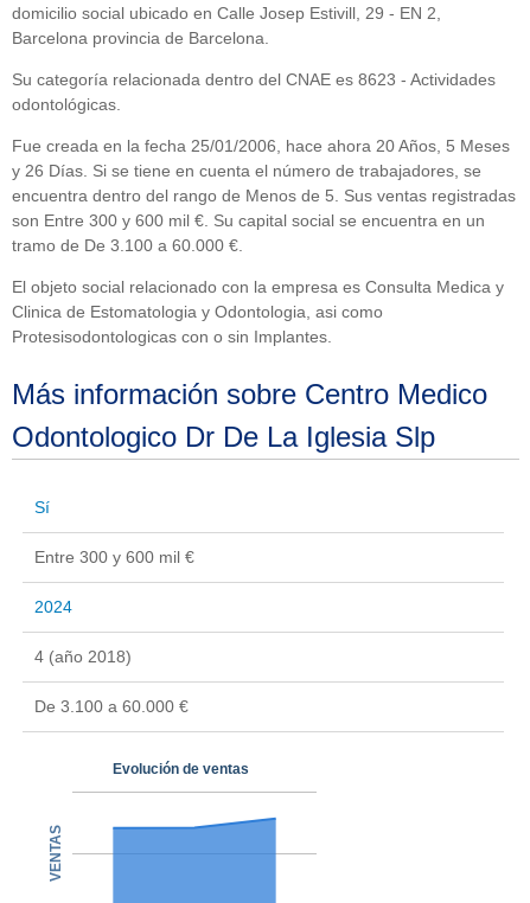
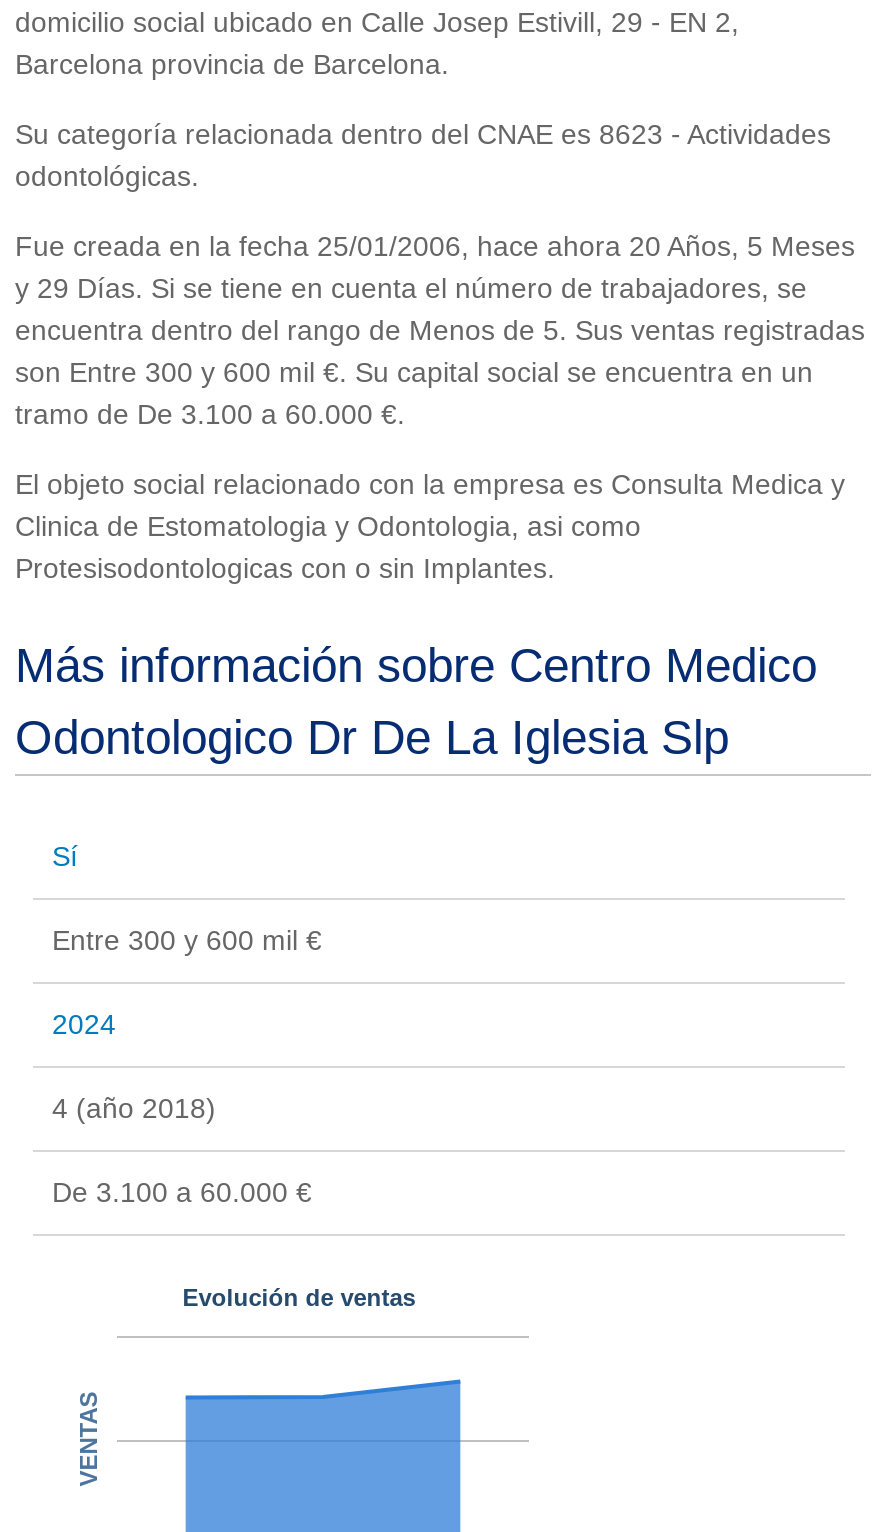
- y 26 Días. Si se tiene en cuenta el número de trabajadores, se
+ y 29 Días. Si se tiene en cuenta el número de trabajadores, se
